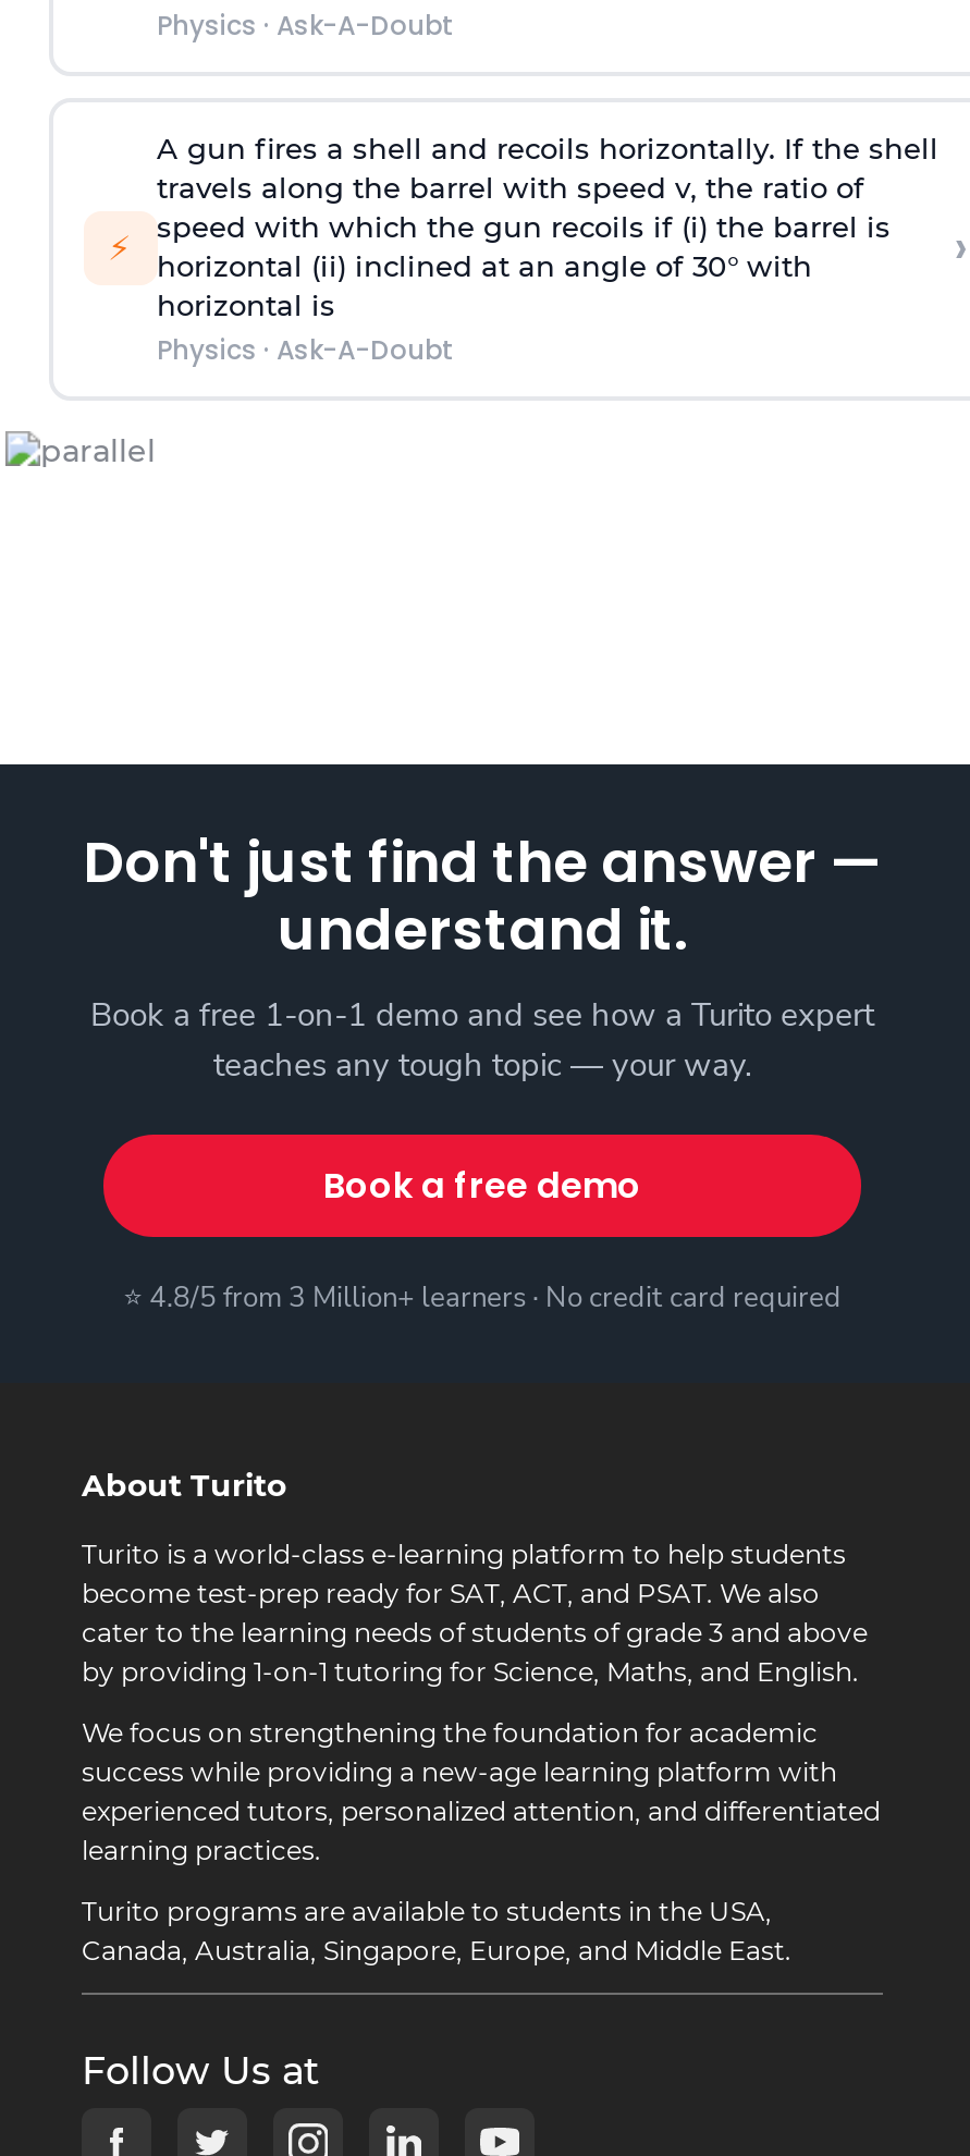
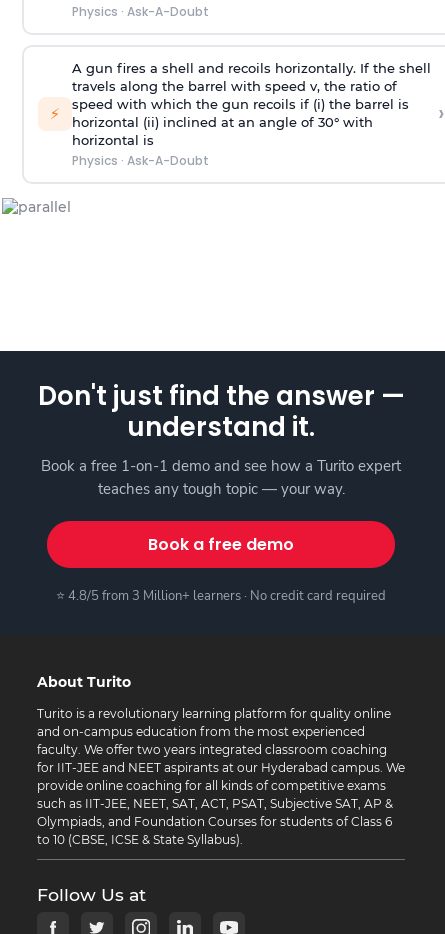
- Turito is a world-class e-learning platform to help students
- become test-prep ready for SAT, ACT, and PSAT. We also
- cater to the learning needs of students of grade 3 and above
- by providing 1-on-1 tutoring for Science, Maths, and English.
- We focus on strengthening the foundation for academic
- success while providing a new-age learning platform with
- experienced tutors, personalized attention, and differentiated
- learning practices.
- Turito programs are available to students in the USA,
- Canada, Australia, Singapore, Europe, and Middle East.
+ Turito is a revolutionary learning platform for quality online
+ and on-campus education from the most experienced
+ faculty. We offer two years integrated classroom coaching
+ for IIT-JEE and NEET aspirants at our Hyderabad campus. We
+ provide online coaching for all kinds of competitive exams
+ such as IIT-JEE, NEET, SAT, ACT, PSAT, Subjective SAT, AP &
+ Olympiads, and Foundation Courses for students of Class 6
+ to 10 (CBSE, ICSE & State Syllabus).
